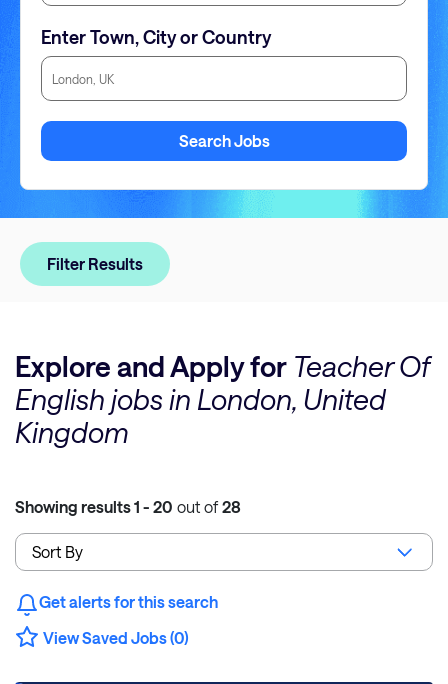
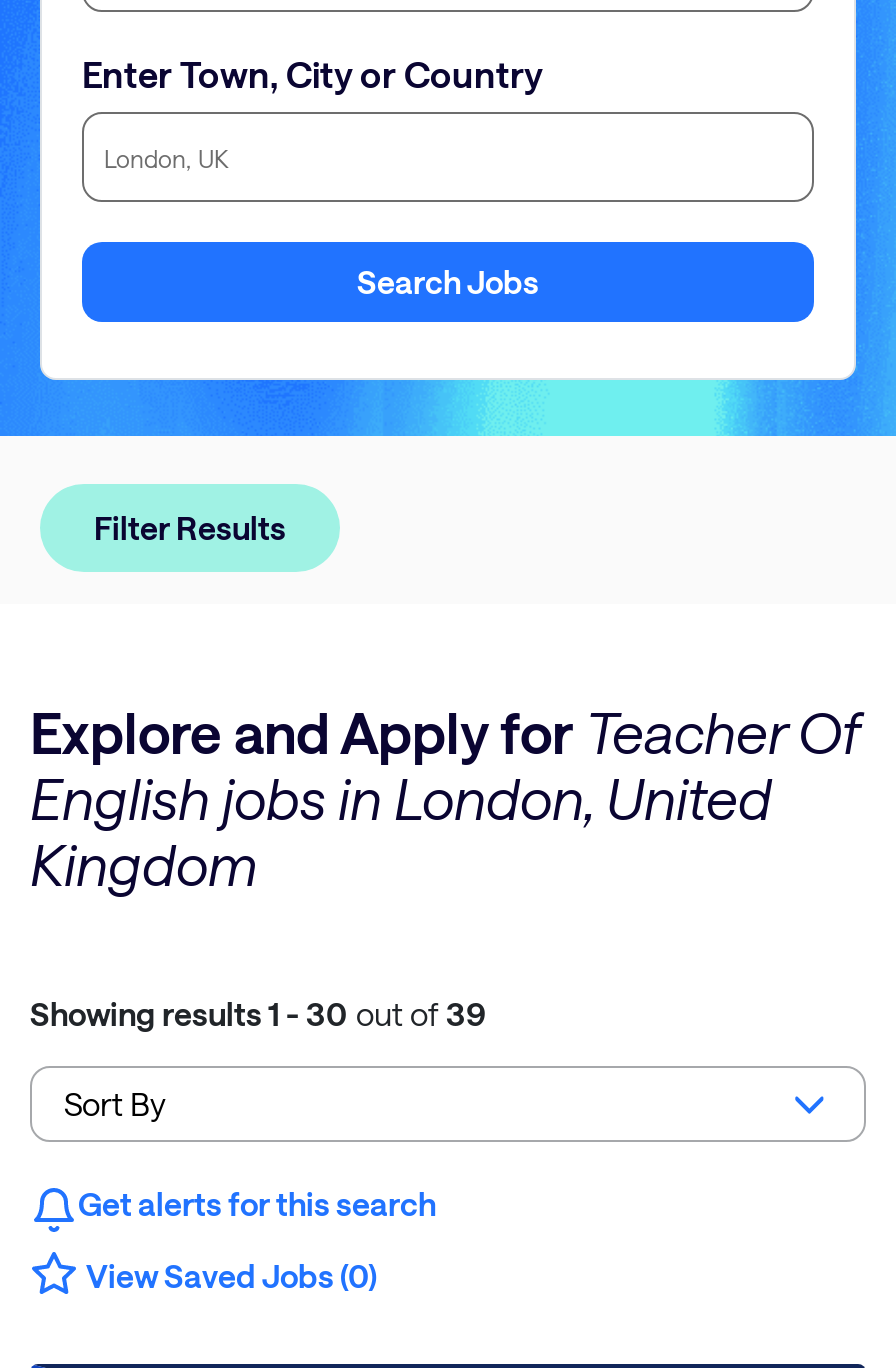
- Showing results 1 - 20 out of 28
+ Showing results 1 - 30 out of 39
